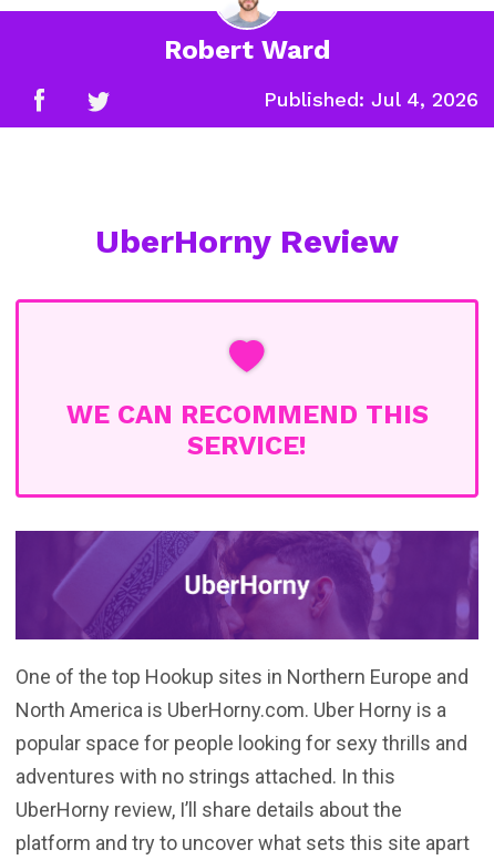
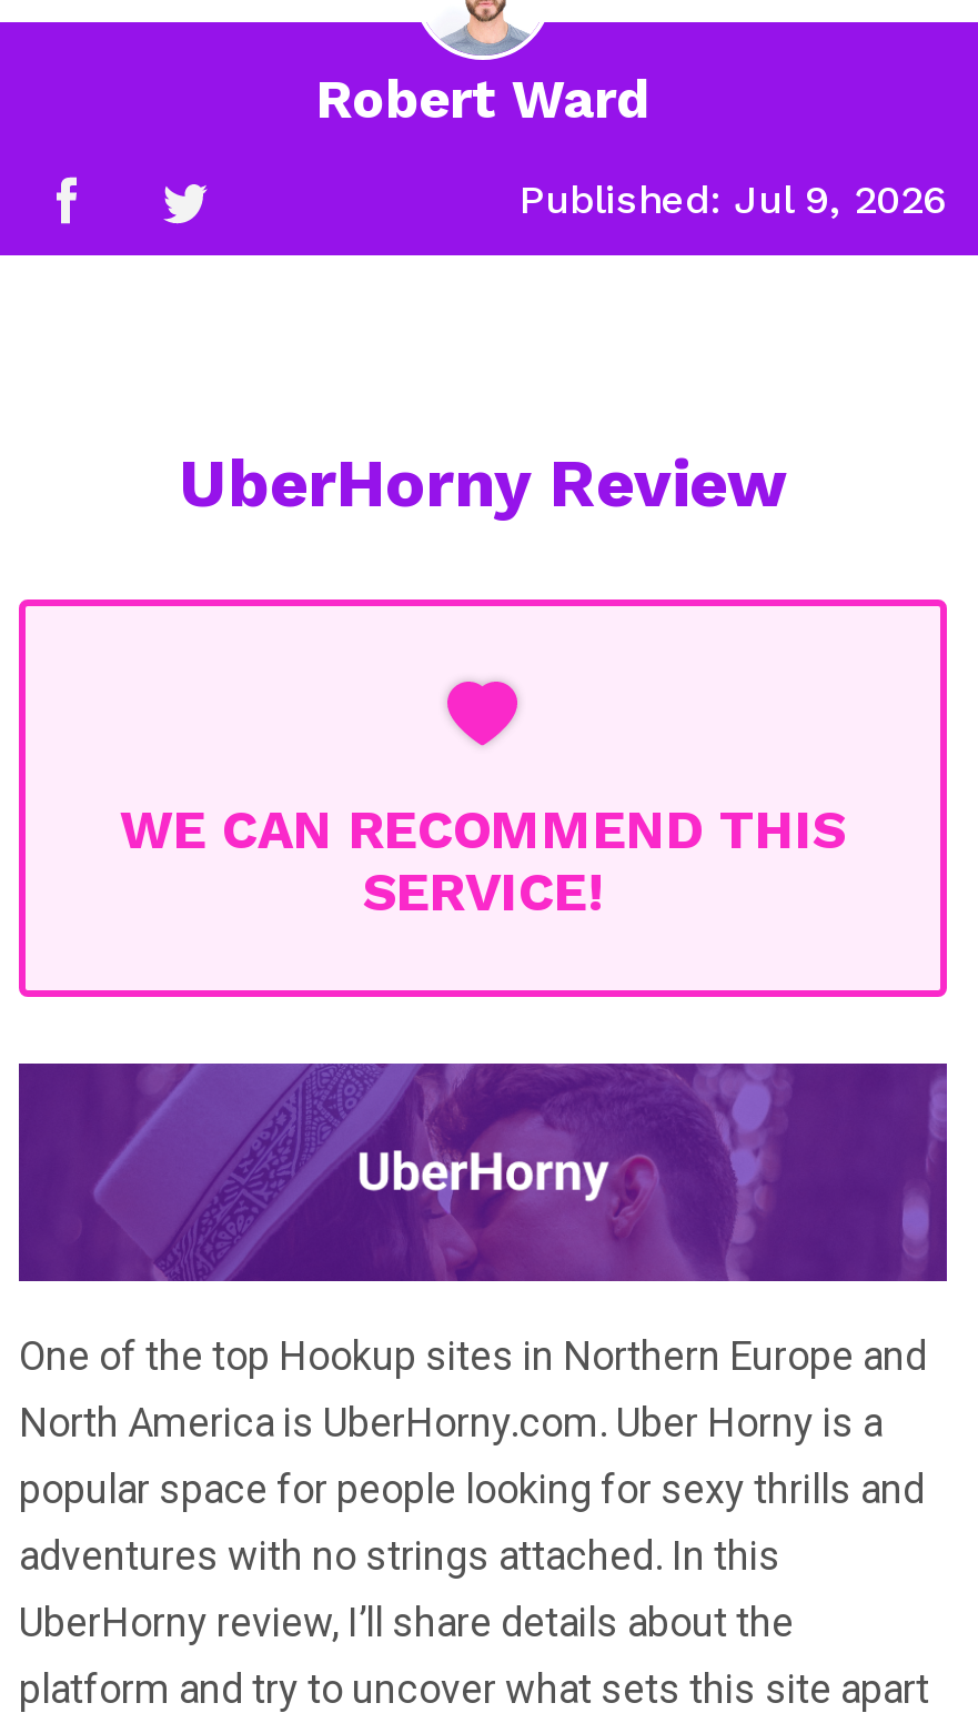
- Published: Jul 4, 2026
+ Published: Jul 9, 2026
